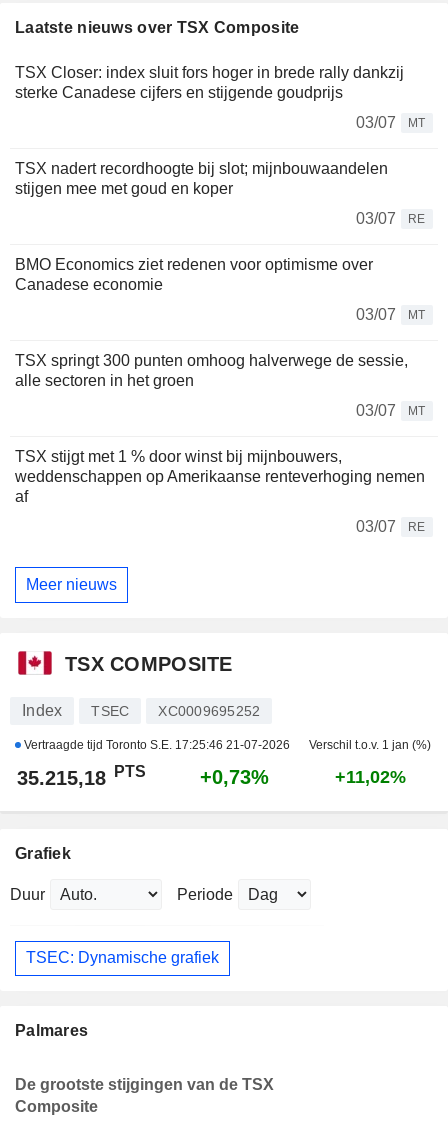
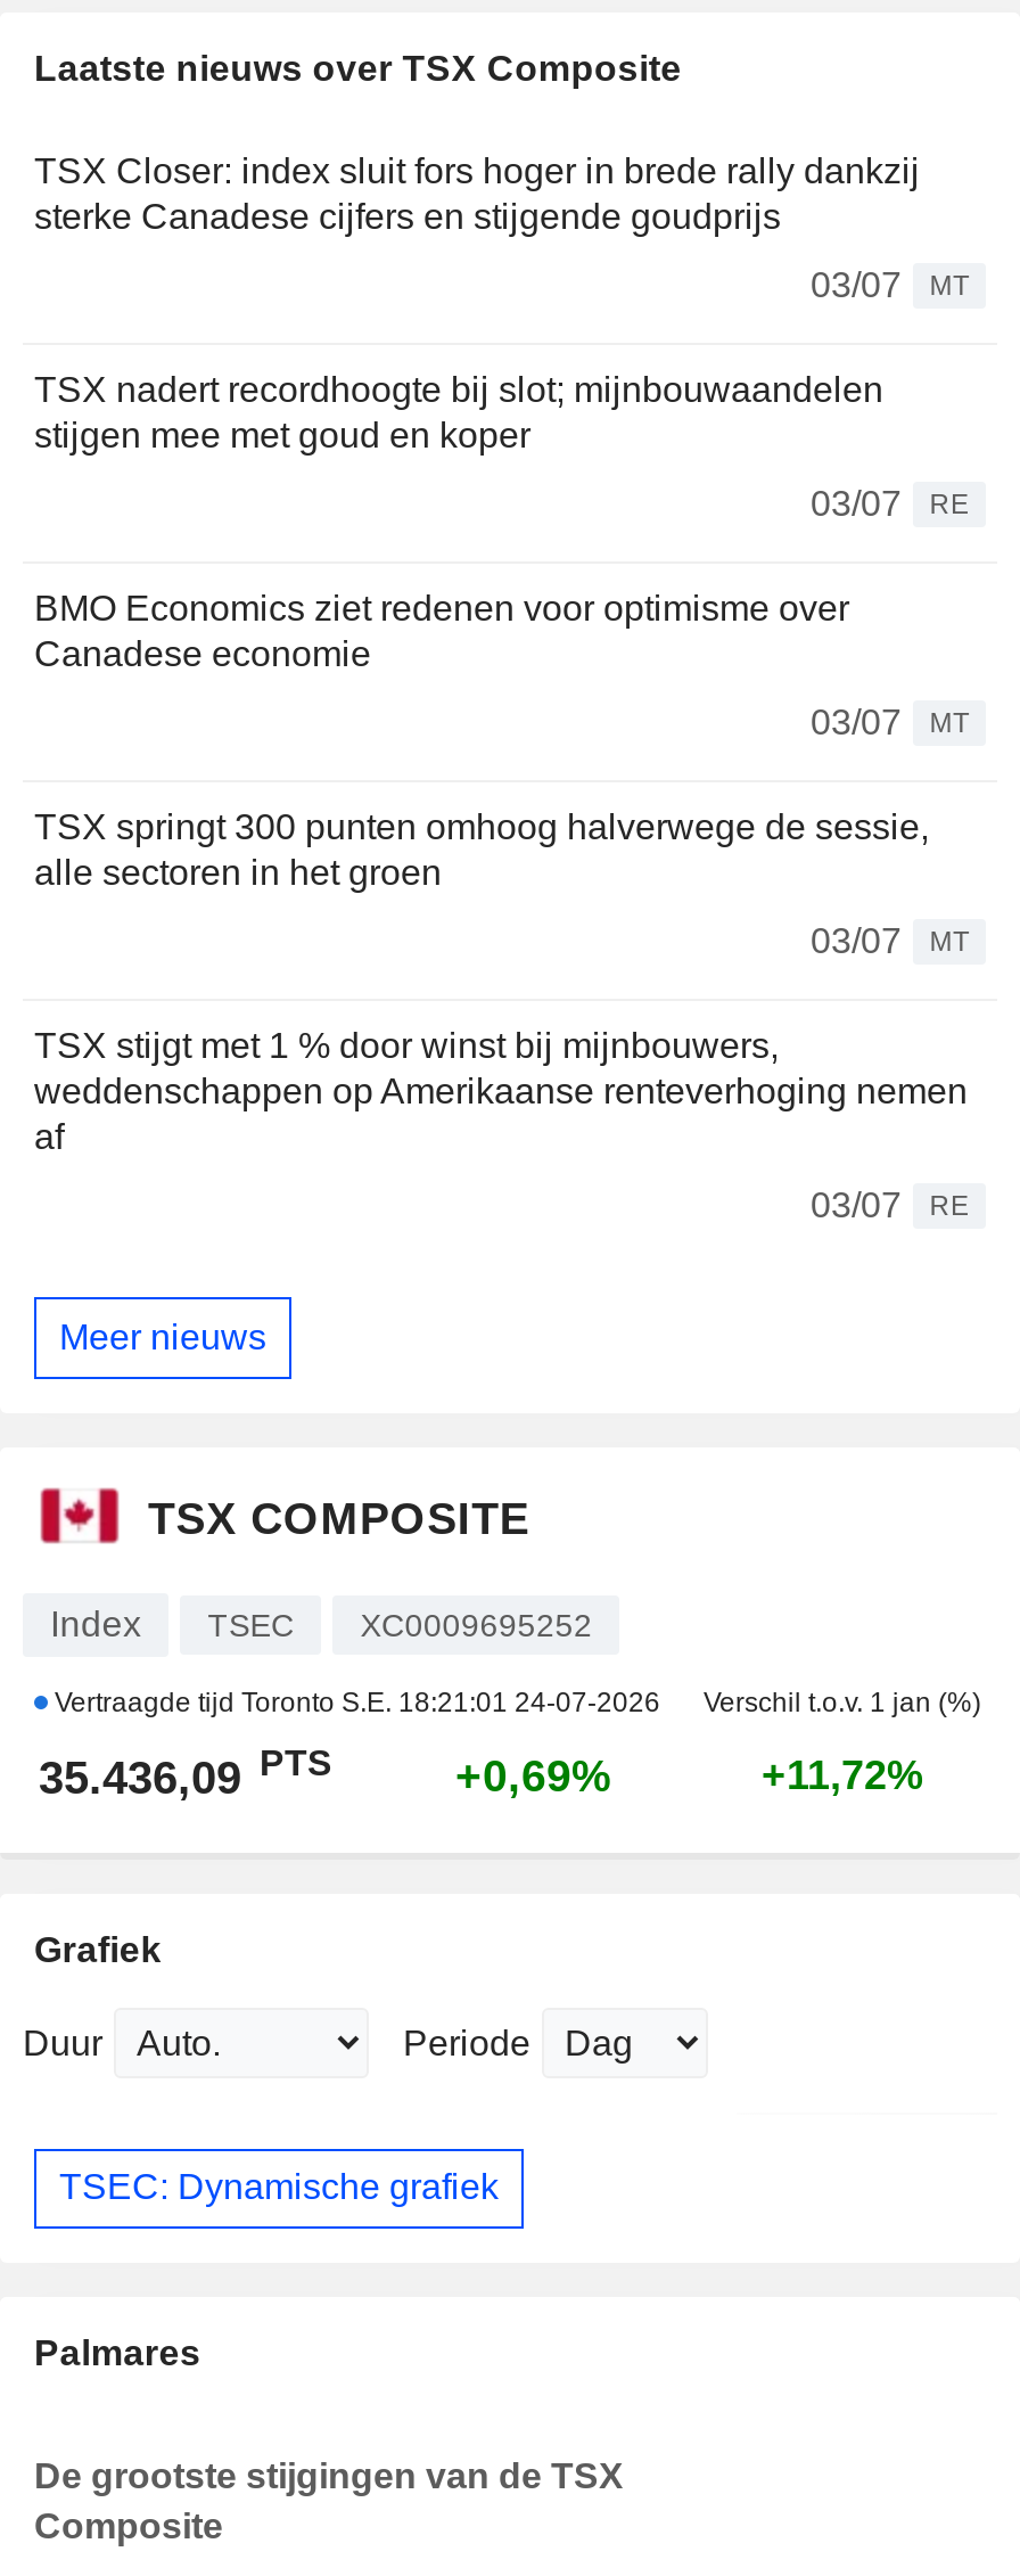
- Vertraagde tijd Toronto S.E. 17:25:46 21-07-2026
+ Vertraagde tijd Toronto S.E. 18:21:01 24-07-2026

- 35.215,18 PTS
+ 35.436,09 PTS

- +0,73%
+ +0,69%

- +11,02%
+ +11,72%
